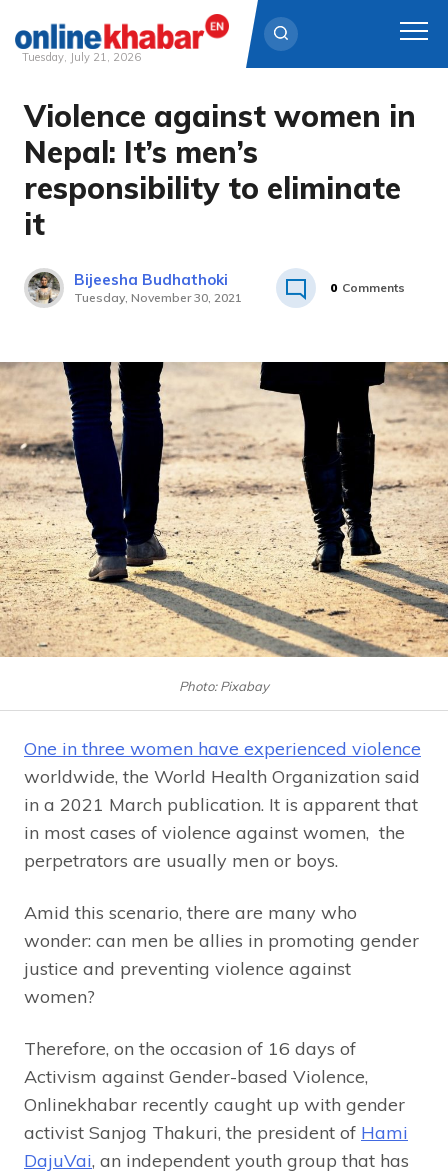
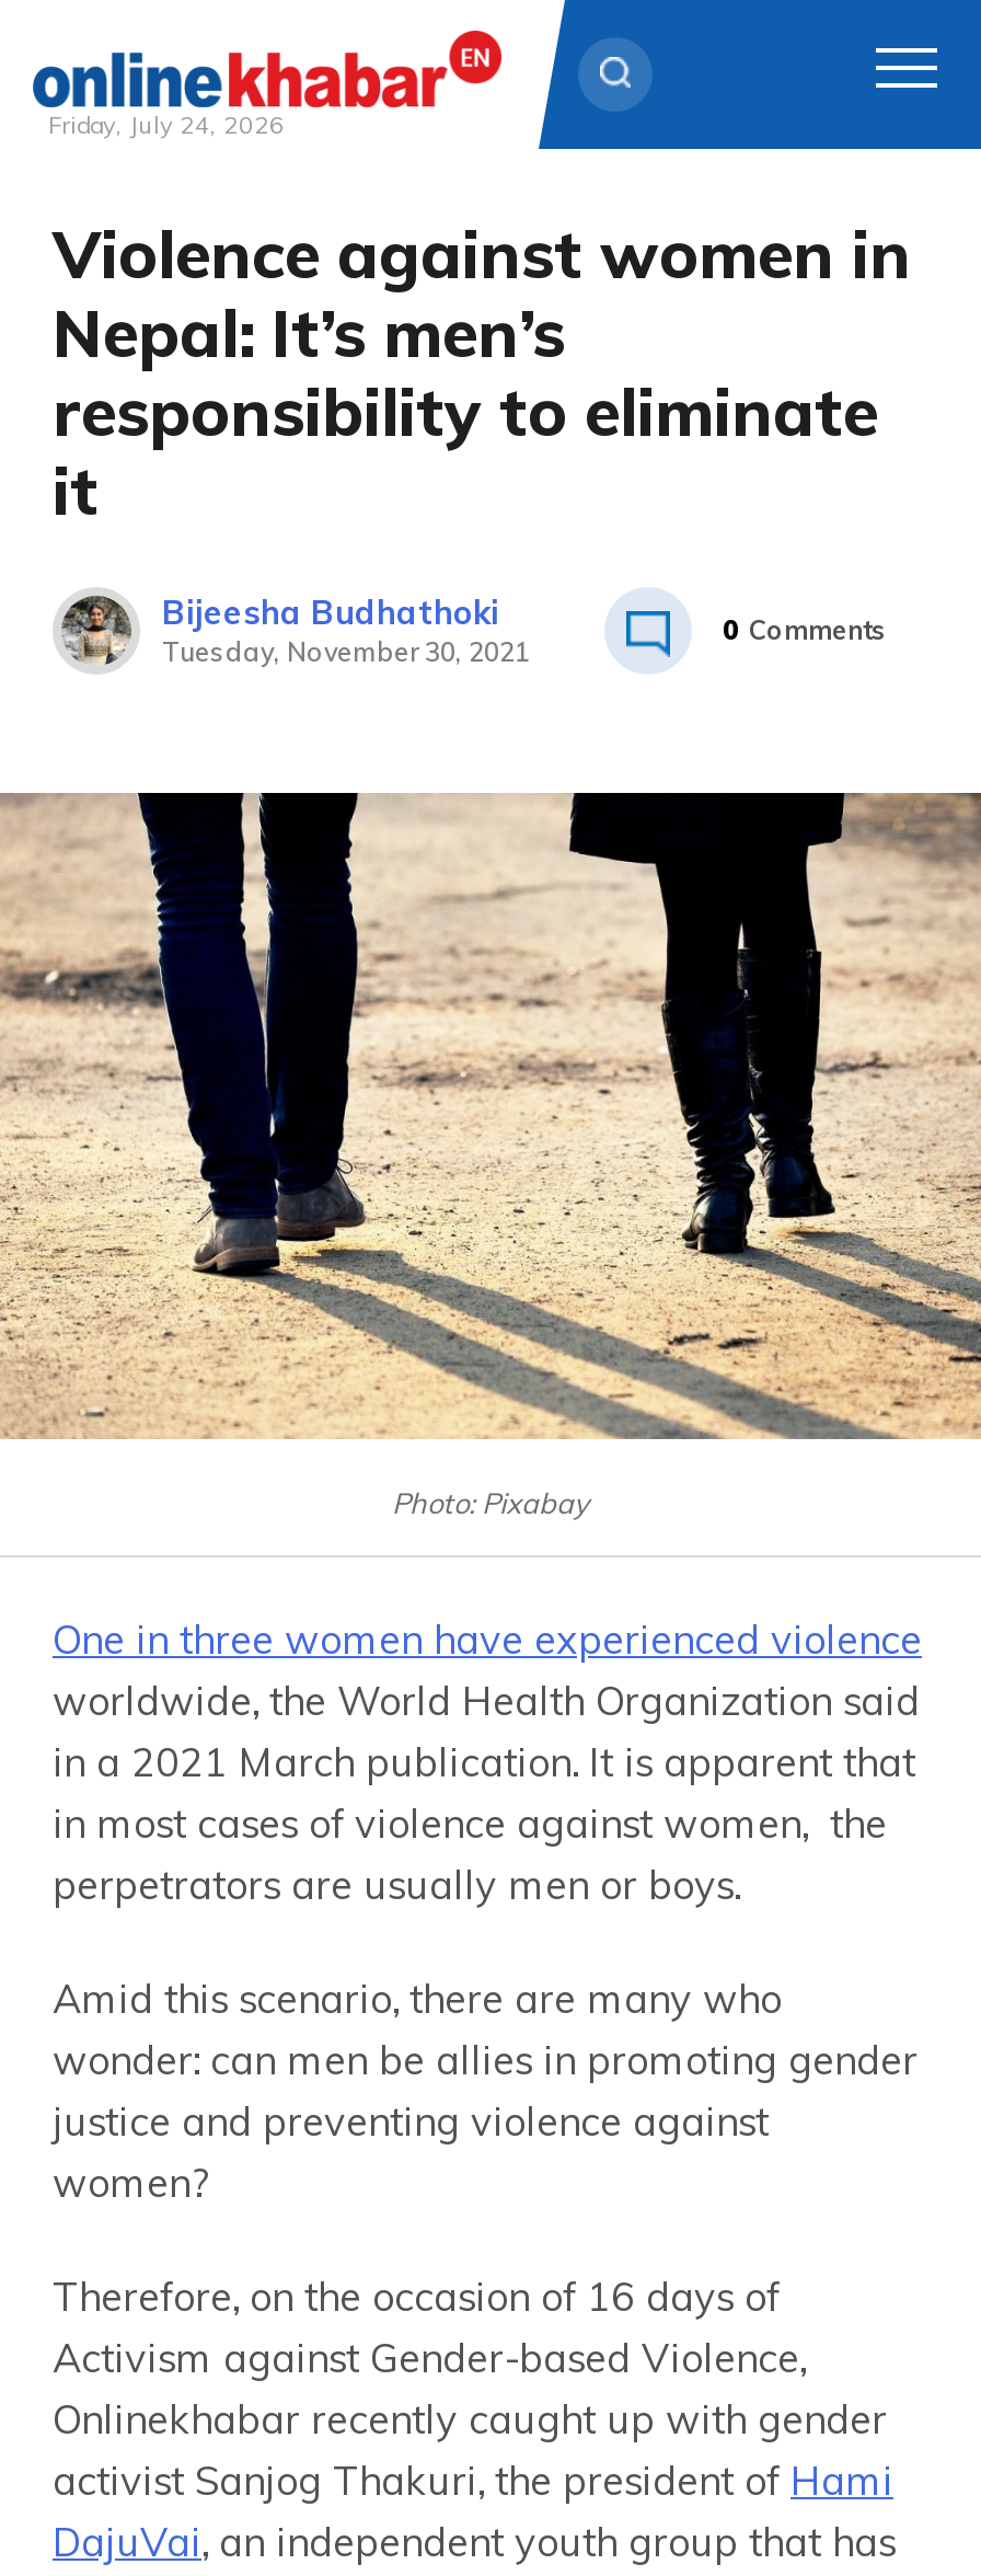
- Tuesday, July 21, 2026
+ Friday, July 24, 2026
